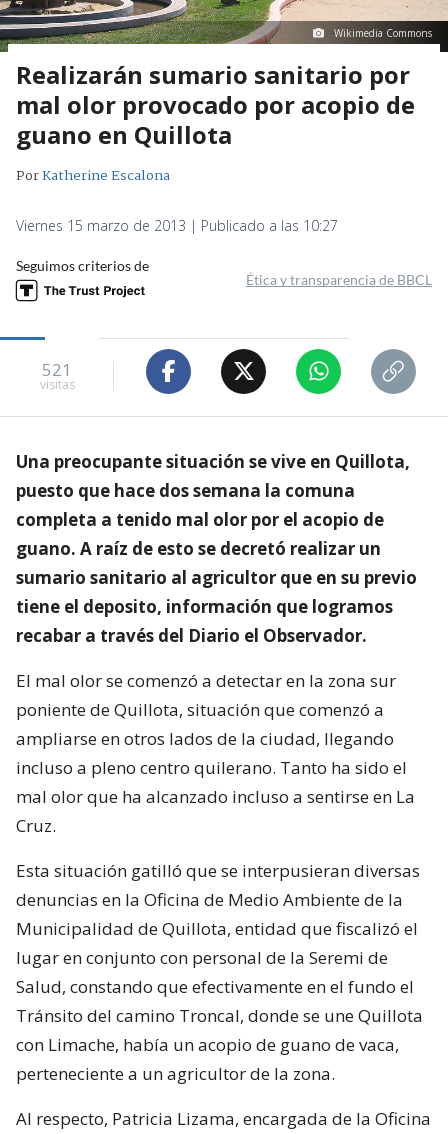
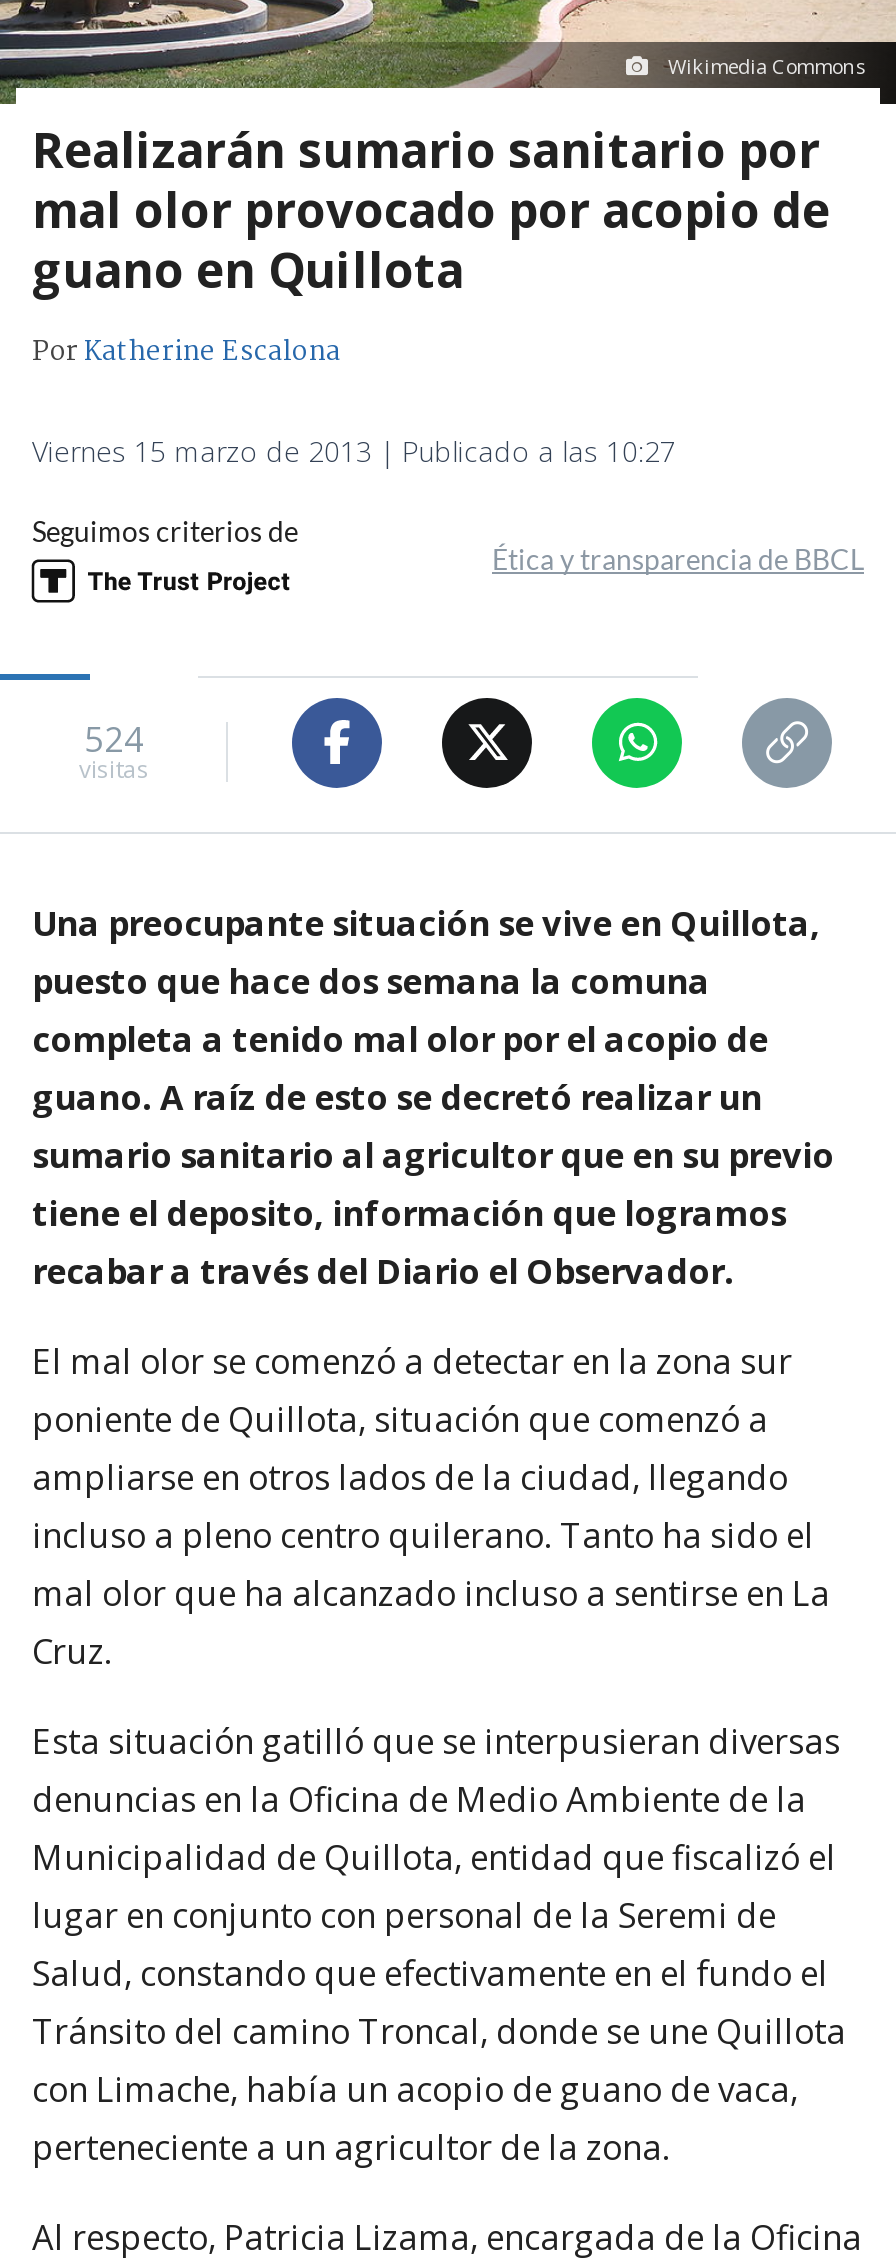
- 521
+ 524
